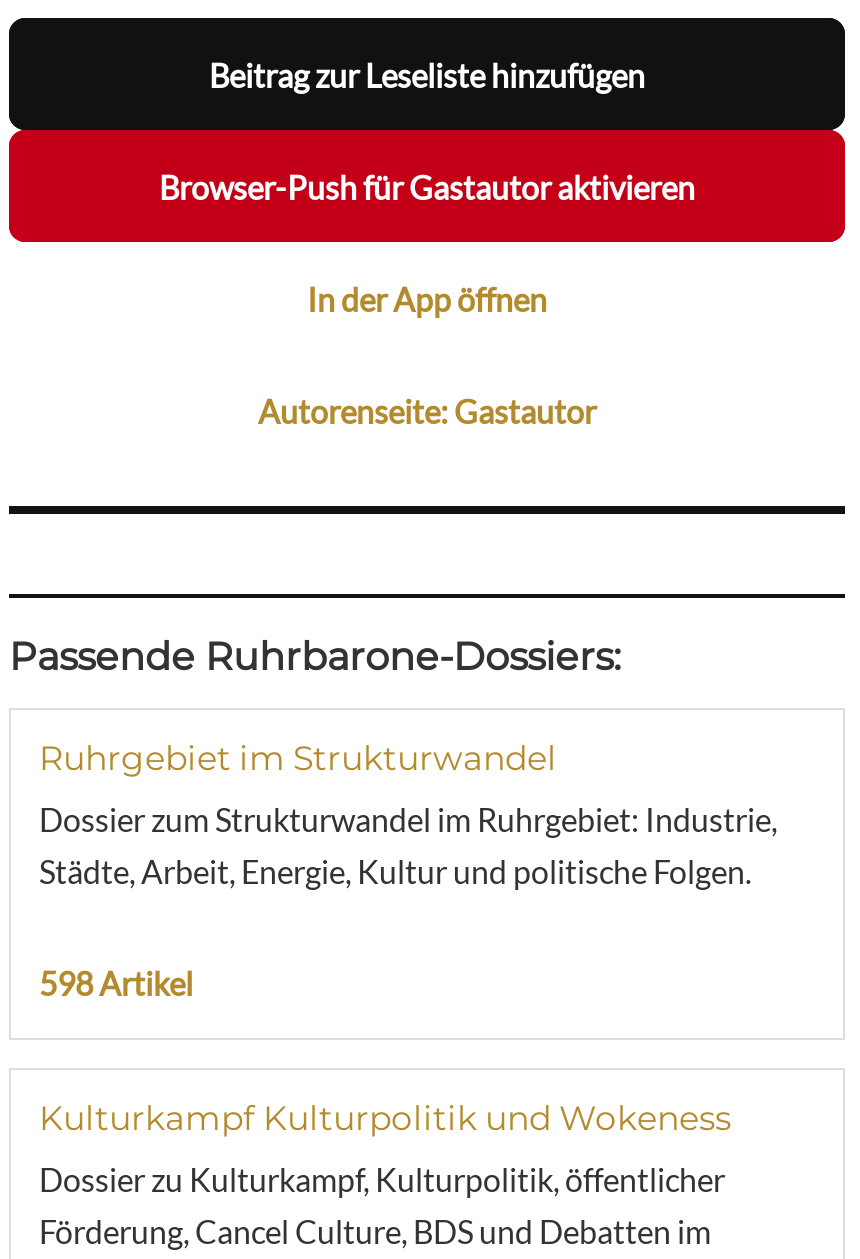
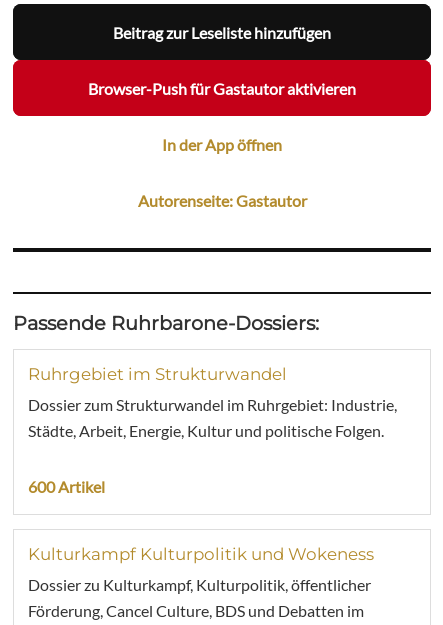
- 598 Artikel
+ 600 Artikel
